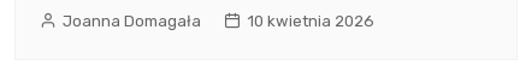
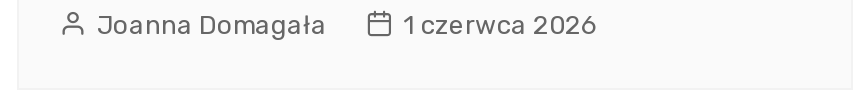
- 10 kwietnia 2026
+ 1 czerwca 2026
